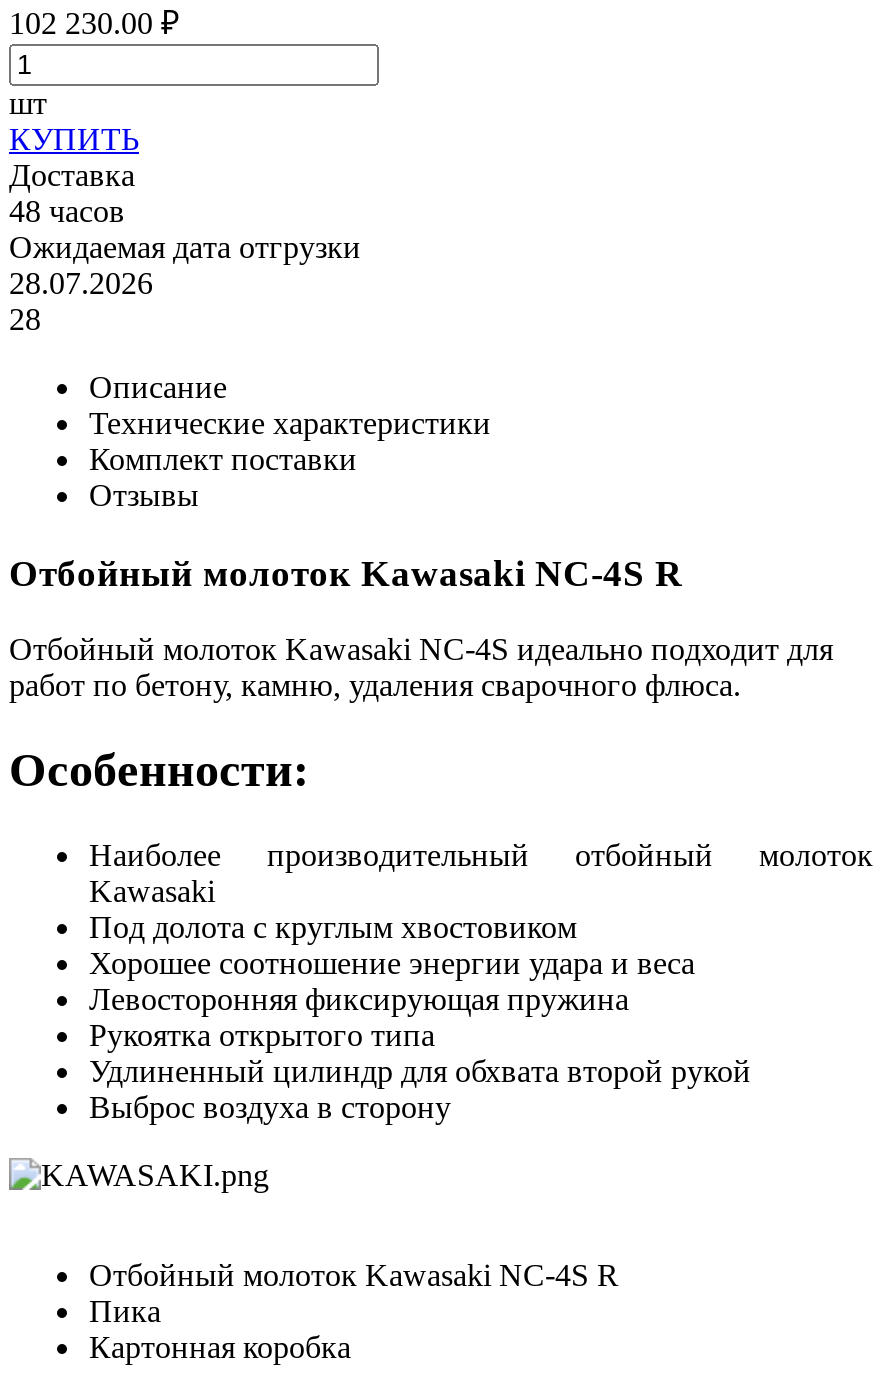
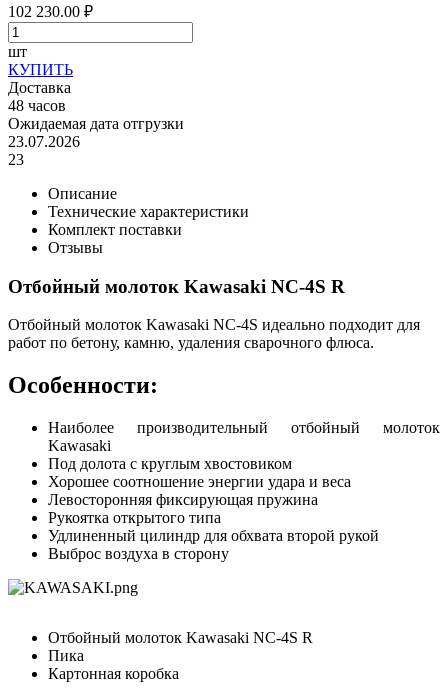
- 28.07.2026
+ 23.07.2026

- 28
+ 23
